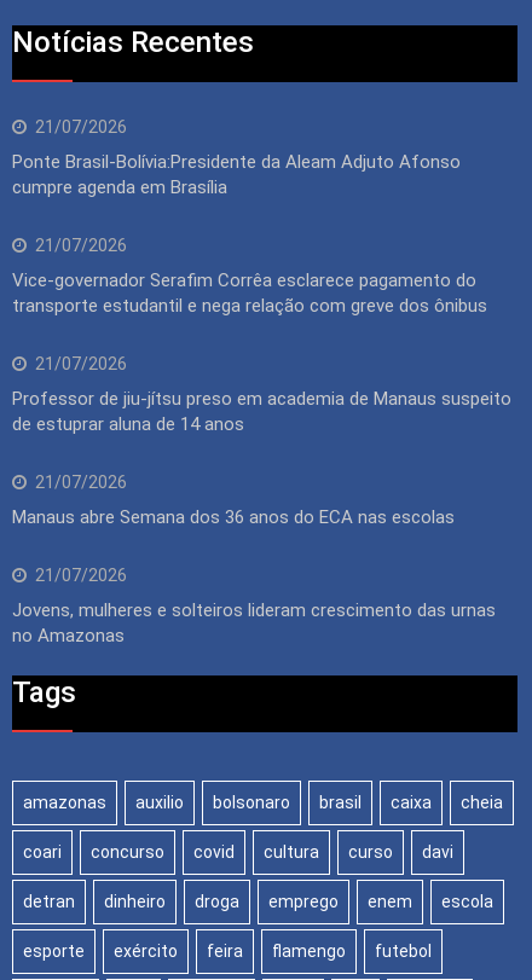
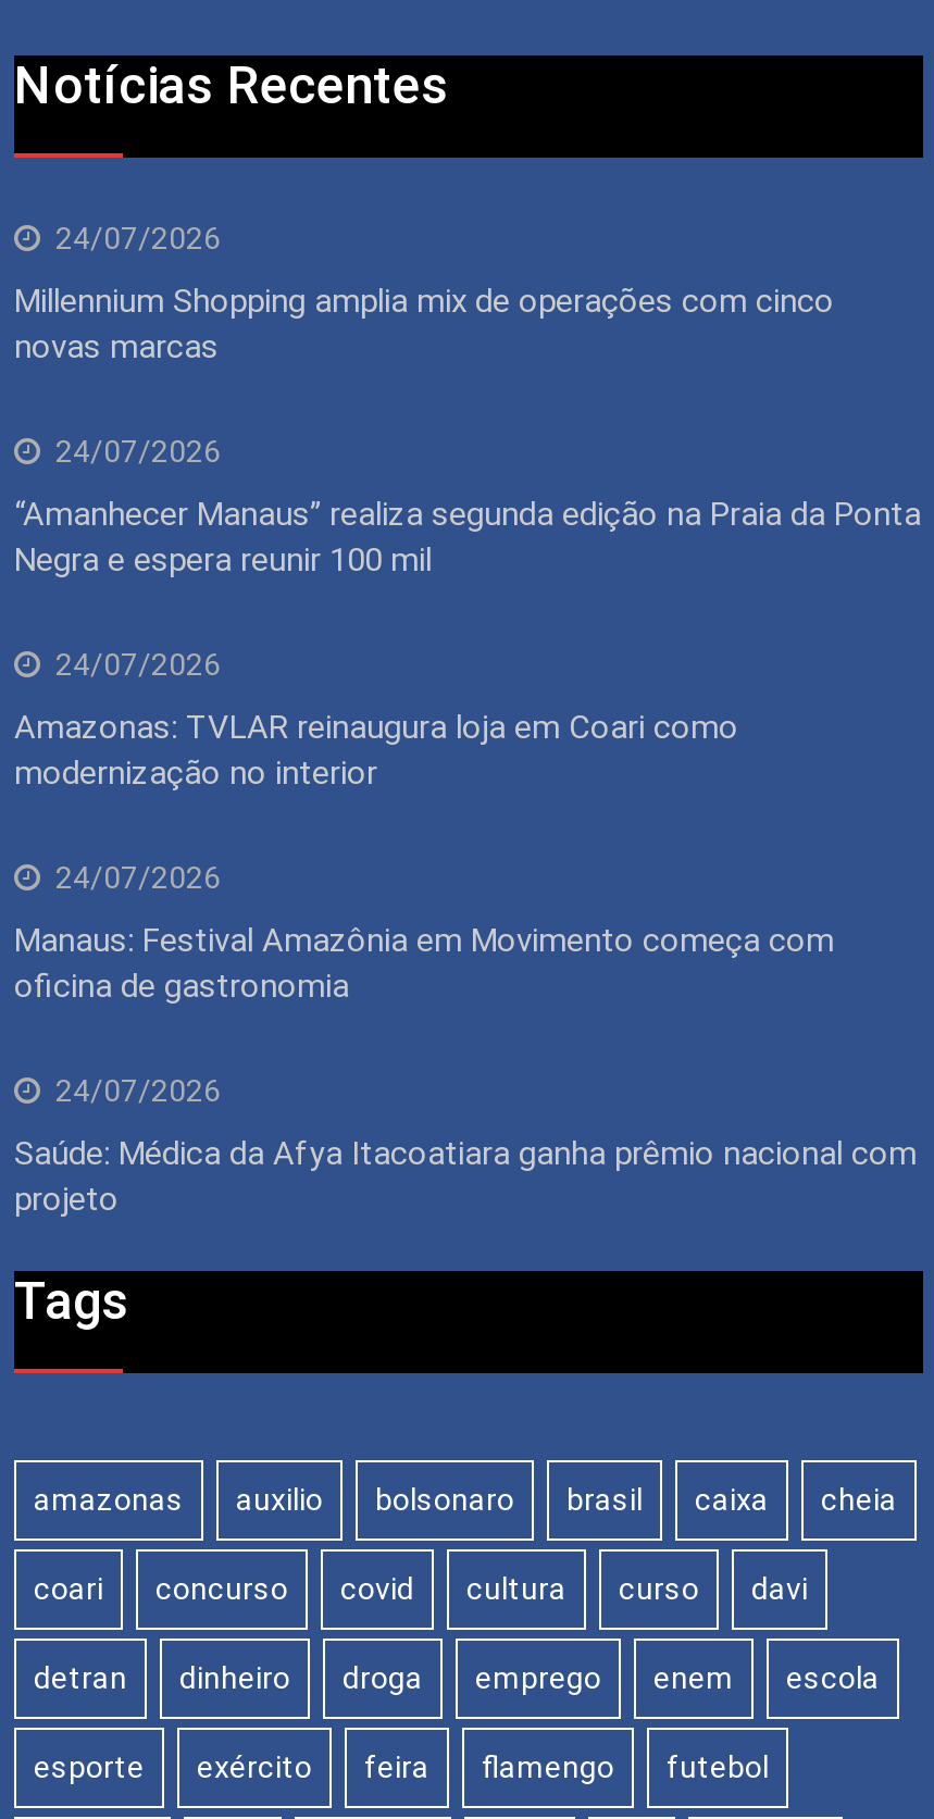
- 21/07/2026
+ 24/07/2026

- Ponte Brasil-Bolívia:Presidente da Aleam Adjuto Afonso
- cumpre agenda em Brasília
+ Millennium Shopping amplia mix de operações com cinco
+ novas marcas

- 21/07/2026
+ 24/07/2026

- Vice-governador Serafim Corrêa esclarece pagamento do
- transporte estudantil e nega relação com greve dos ônibus
+ “Amanhecer Manaus” realiza segunda edição na Praia da Ponta
+ Negra e espera reunir 100 mil

- 21/07/2026
+ 24/07/2026

- Professor de jiu-jítsu preso em academia de Manaus suspeito
- de estuprar aluna de 14 anos
+ Amazonas: TVLAR reinaugura loja em Coari como
+ modernização no interior

- 21/07/2026
+ 24/07/2026

- Manaus abre Semana dos 36 anos do ECA nas escolas
+ Manaus: Festival Amazônia em Movimento começa com
+ oficina de gastronomia

- 21/07/2026
+ 24/07/2026

- Jovens, mulheres e solteiros lideram crescimento das urnas
- no Amazonas
+ Saúde: Médica da Afya Itacoatiara ganha prêmio nacional com
+ projeto
